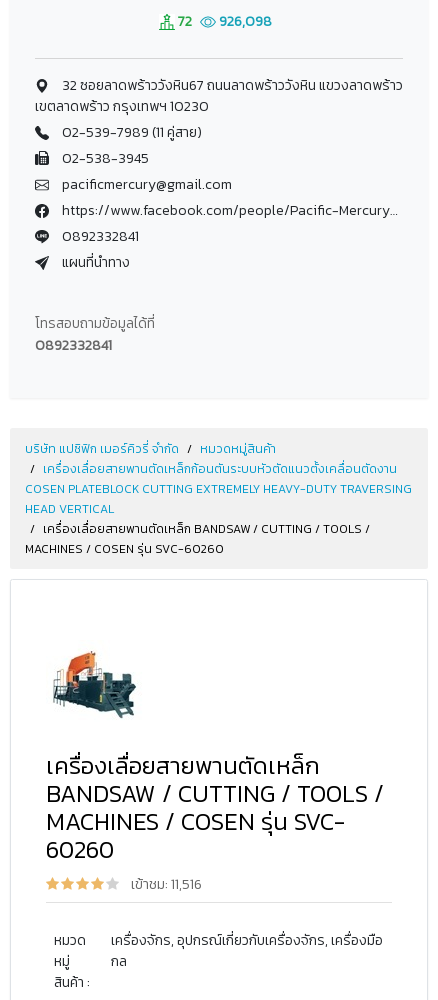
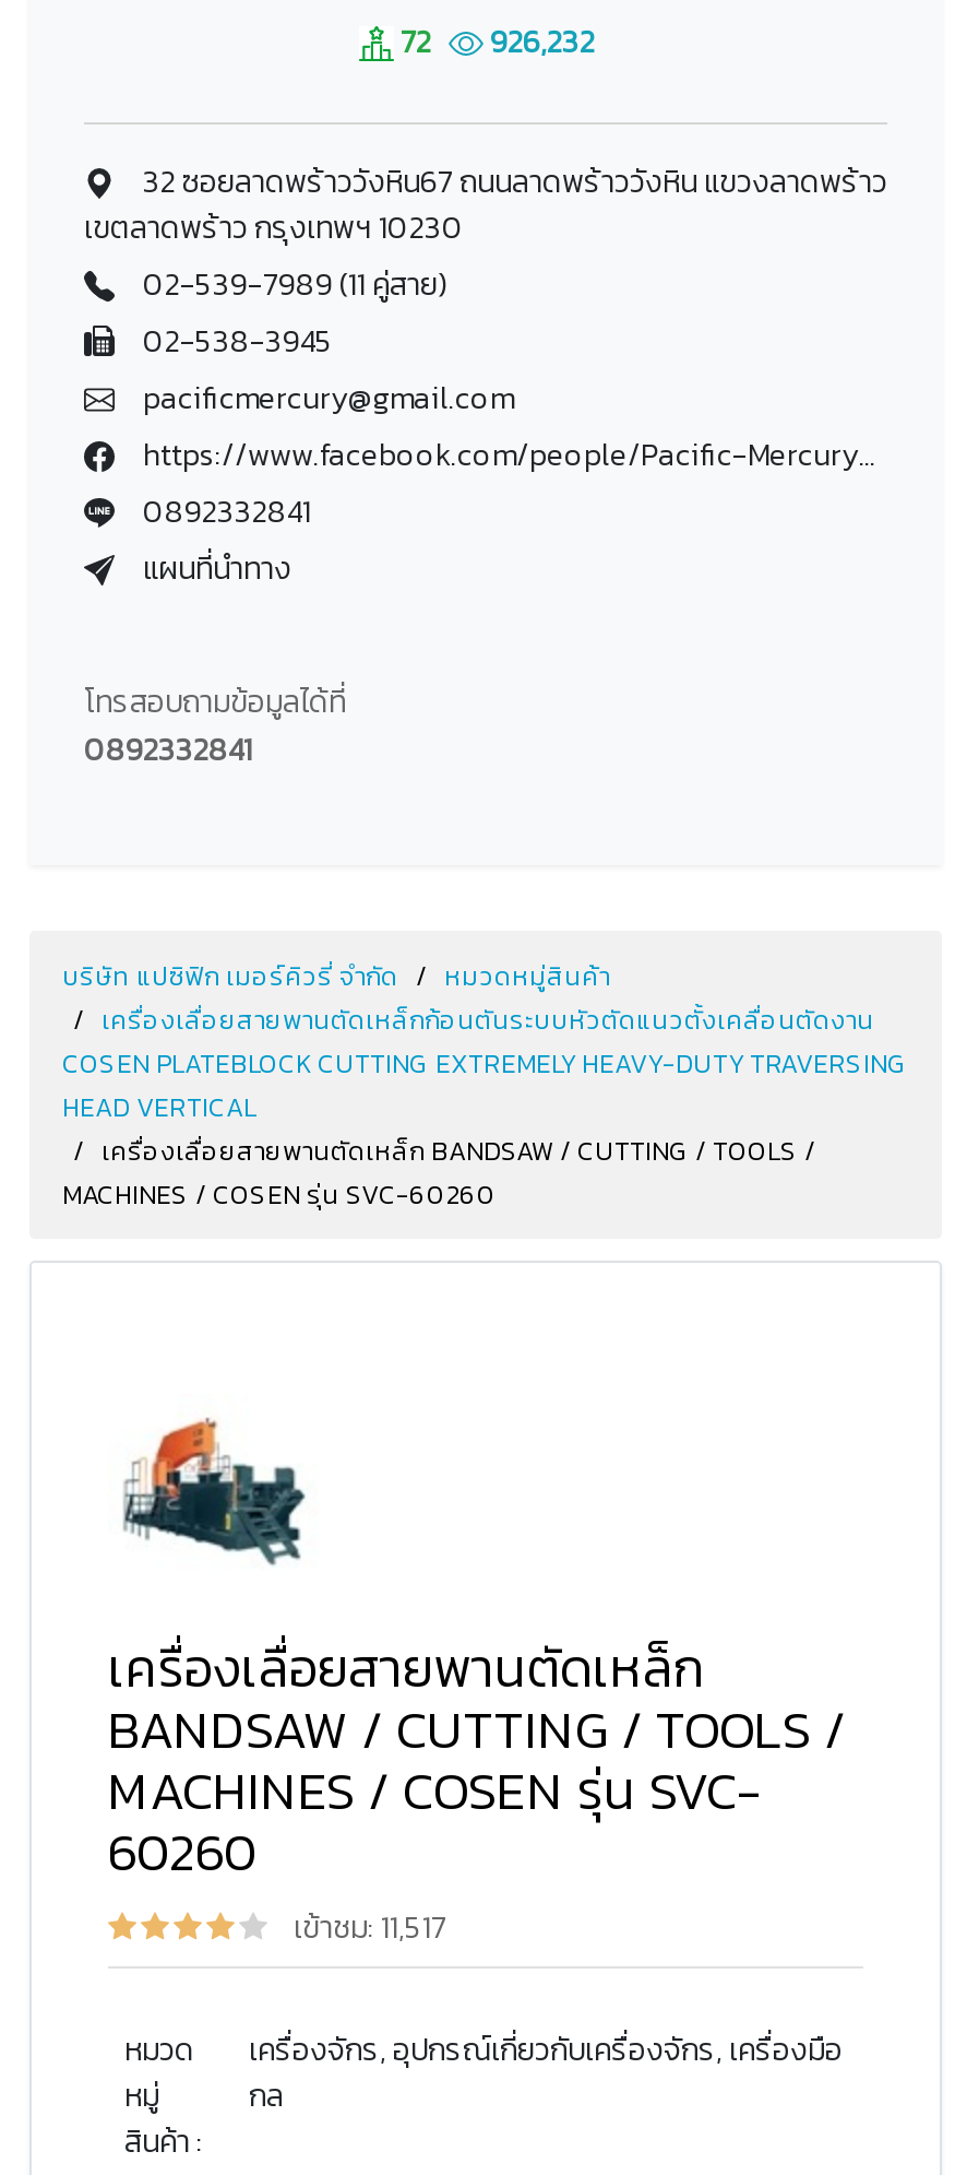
- 72 926,098
+ 72 926,232

- เข้าชม: 11,516
+ เข้าชม: 11,517
